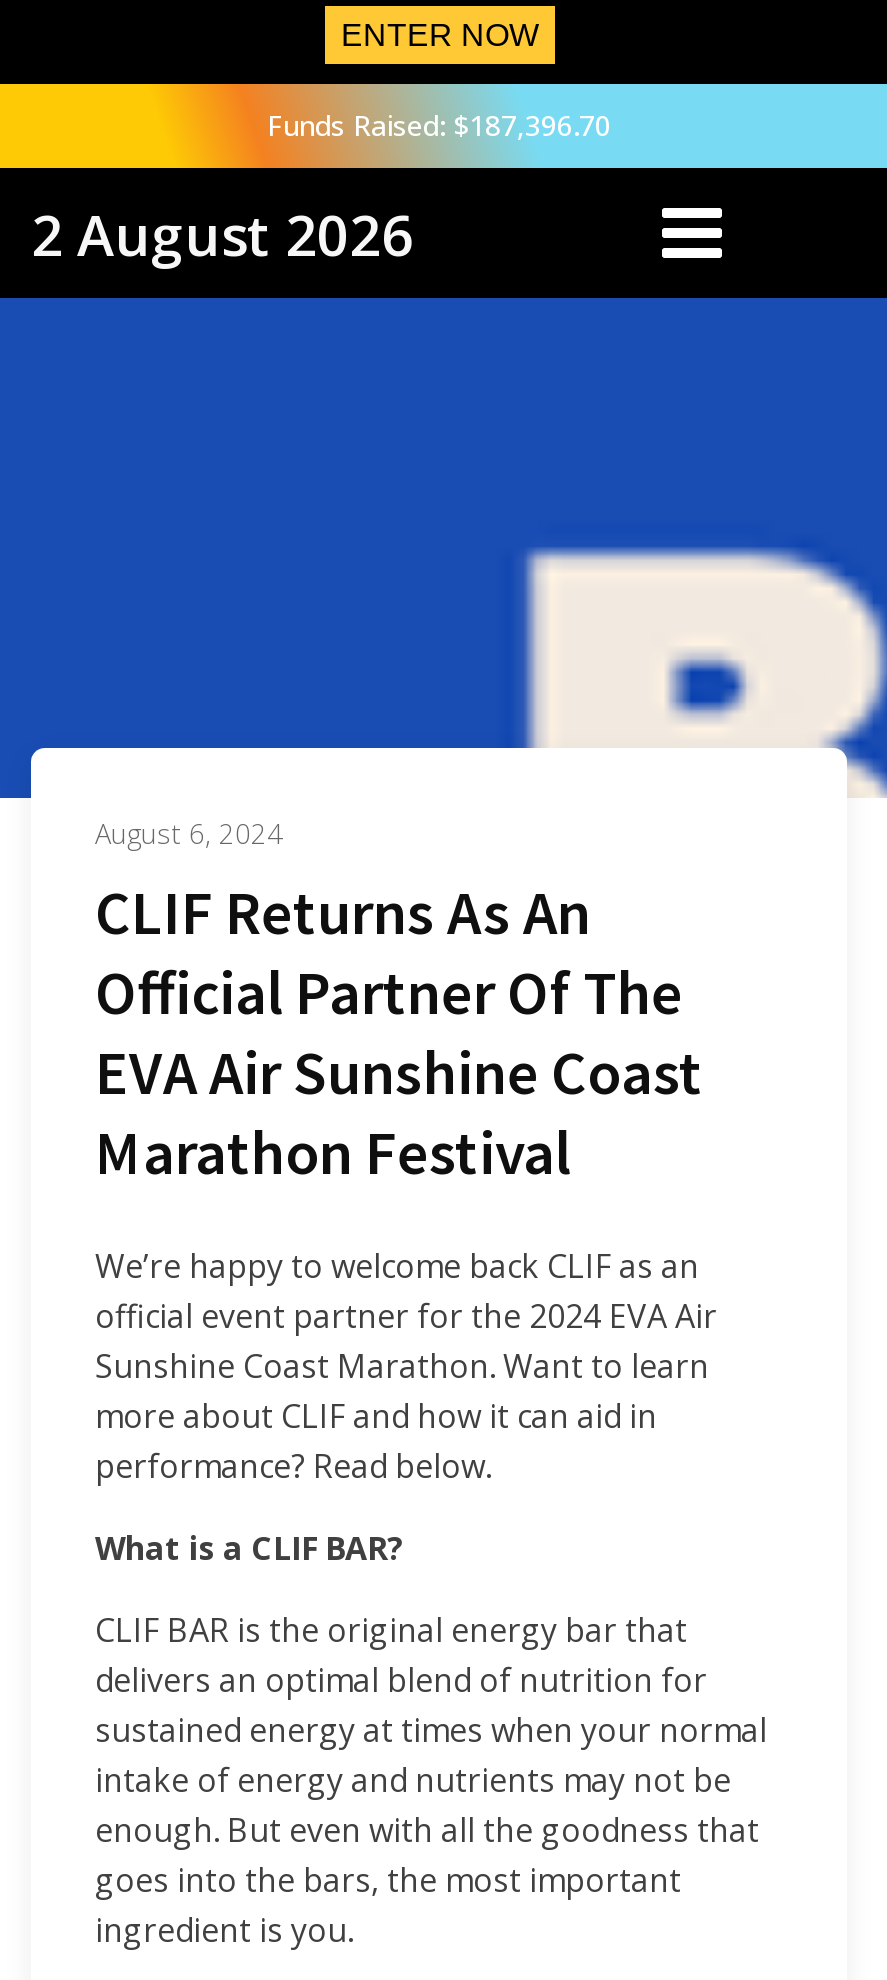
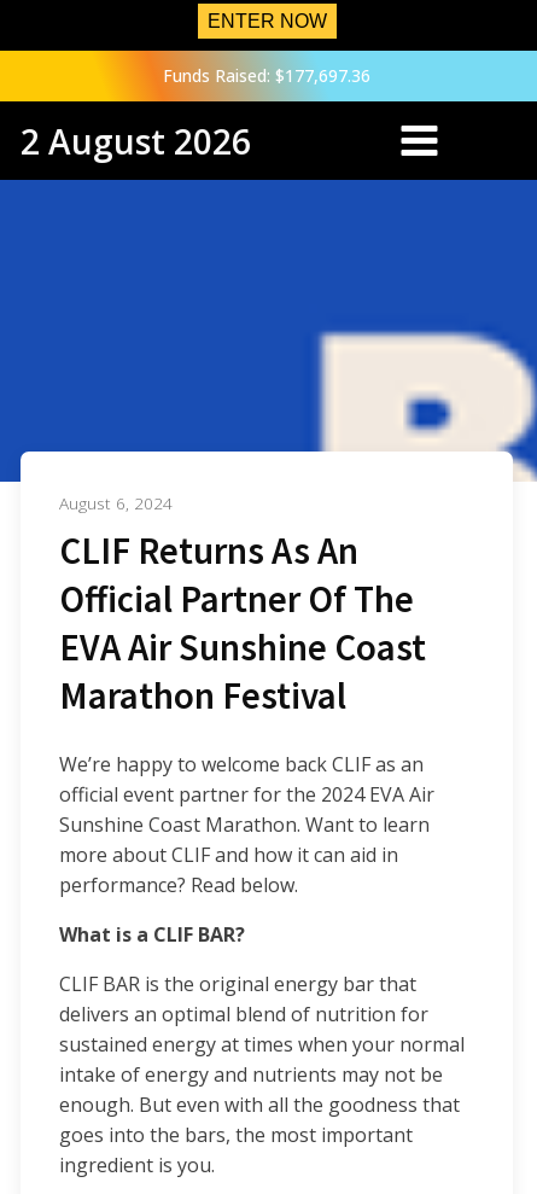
- Funds Raised: $187,396.70
+ Funds Raised: $177,697.36
